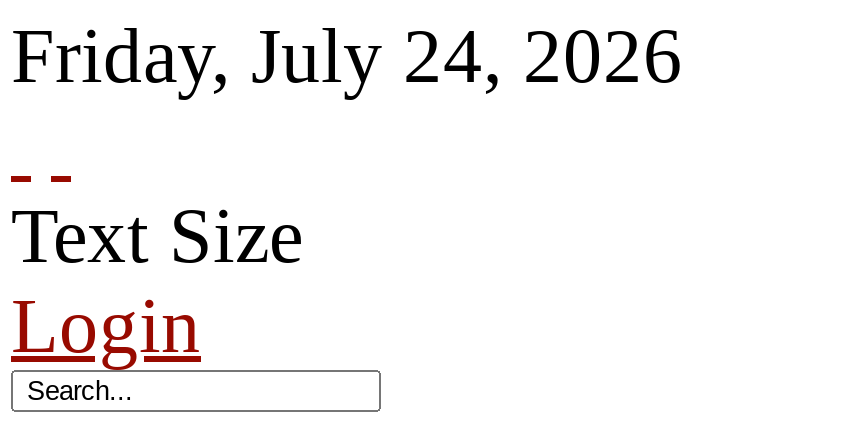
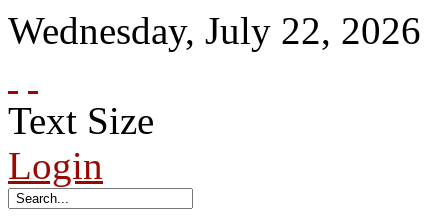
- Friday, July 24, 2026
+ Wednesday, July 22, 2026
